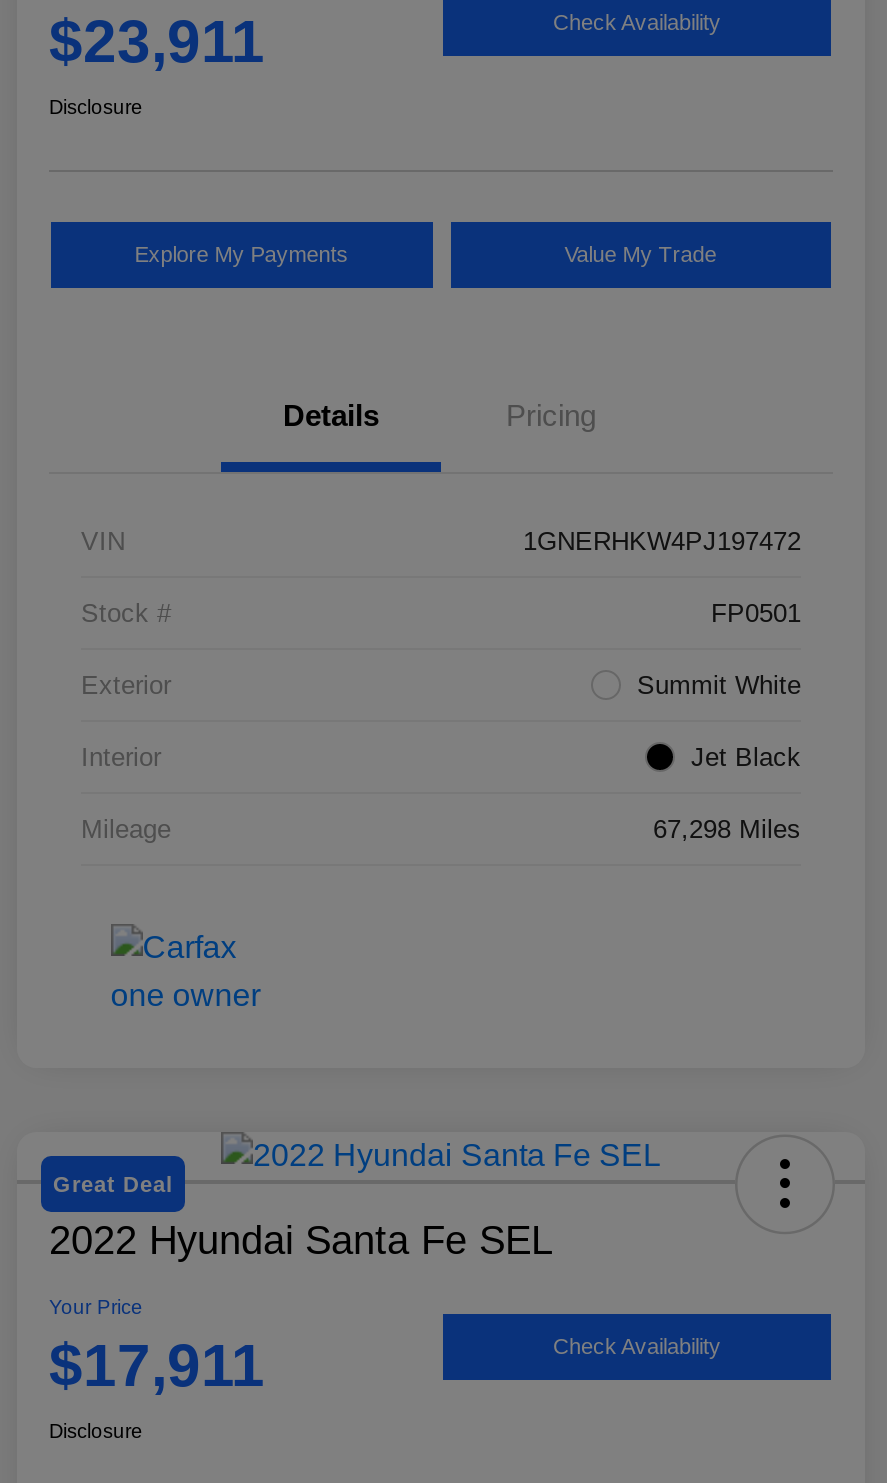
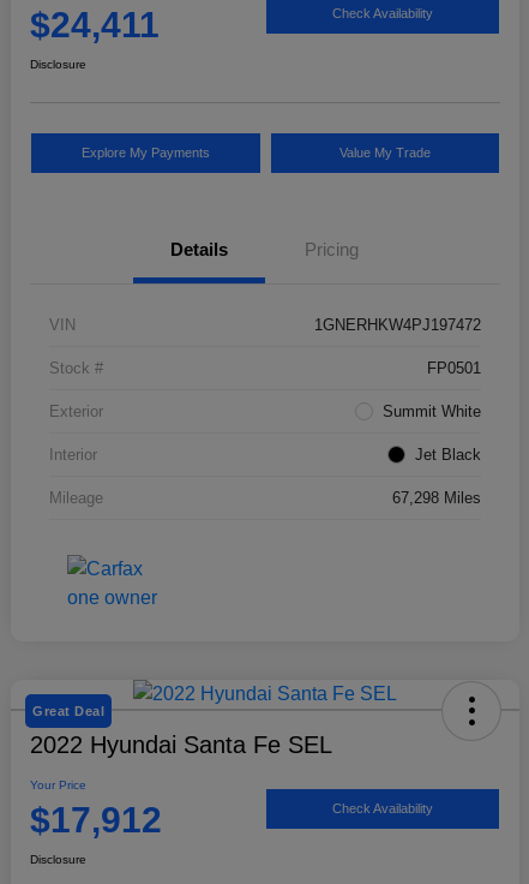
- $23,911
+ $24,411

- $17,911
+ $17,912
